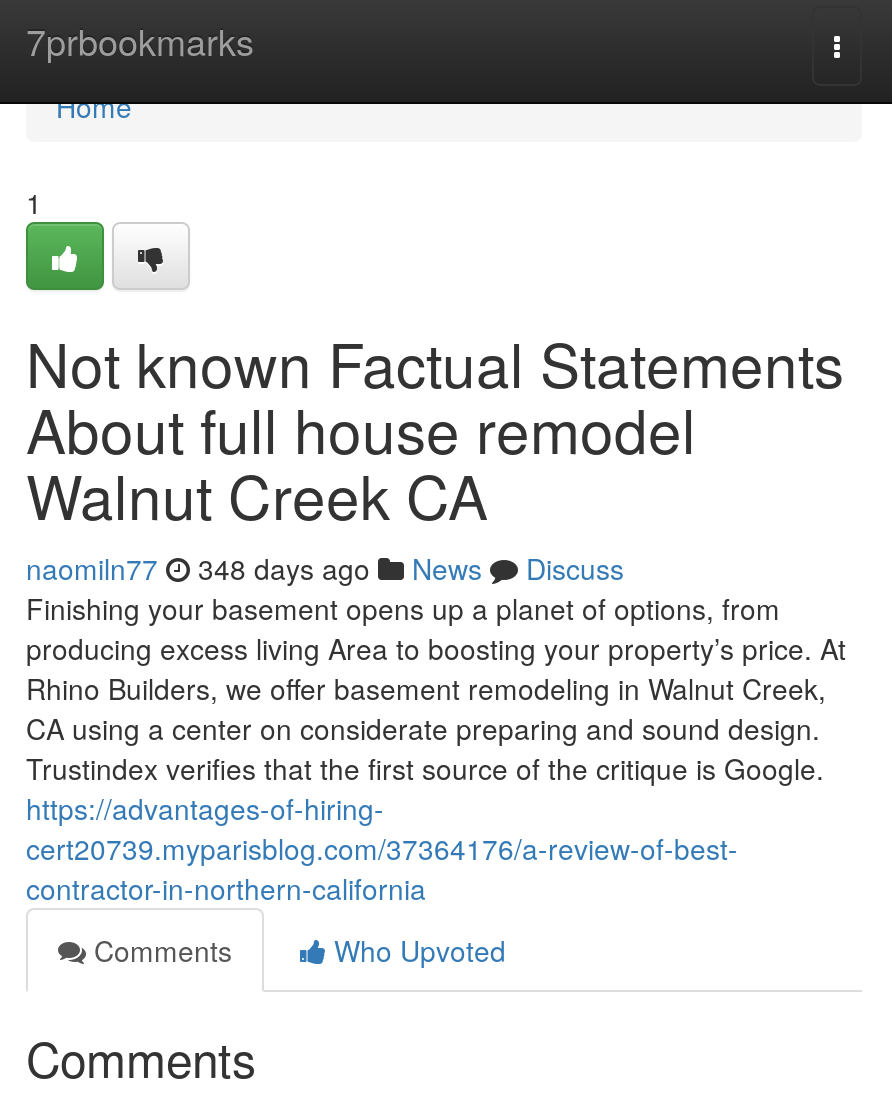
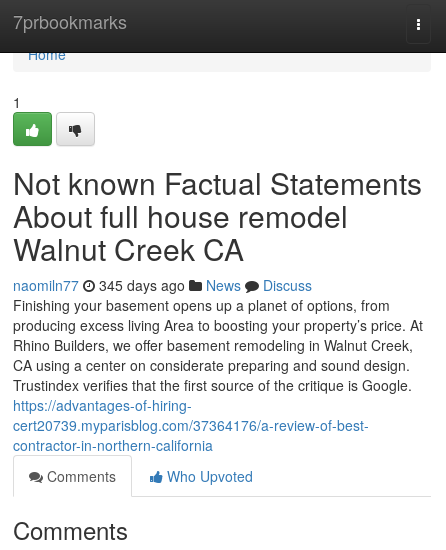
- naomiln77 348 days ago News Discuss
+ naomiln77 345 days ago News Discuss
